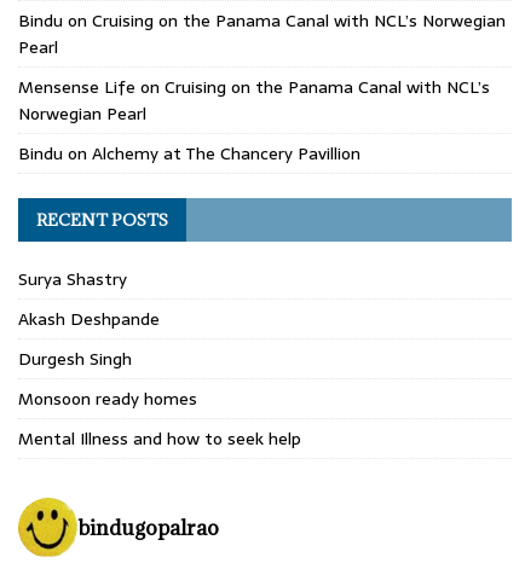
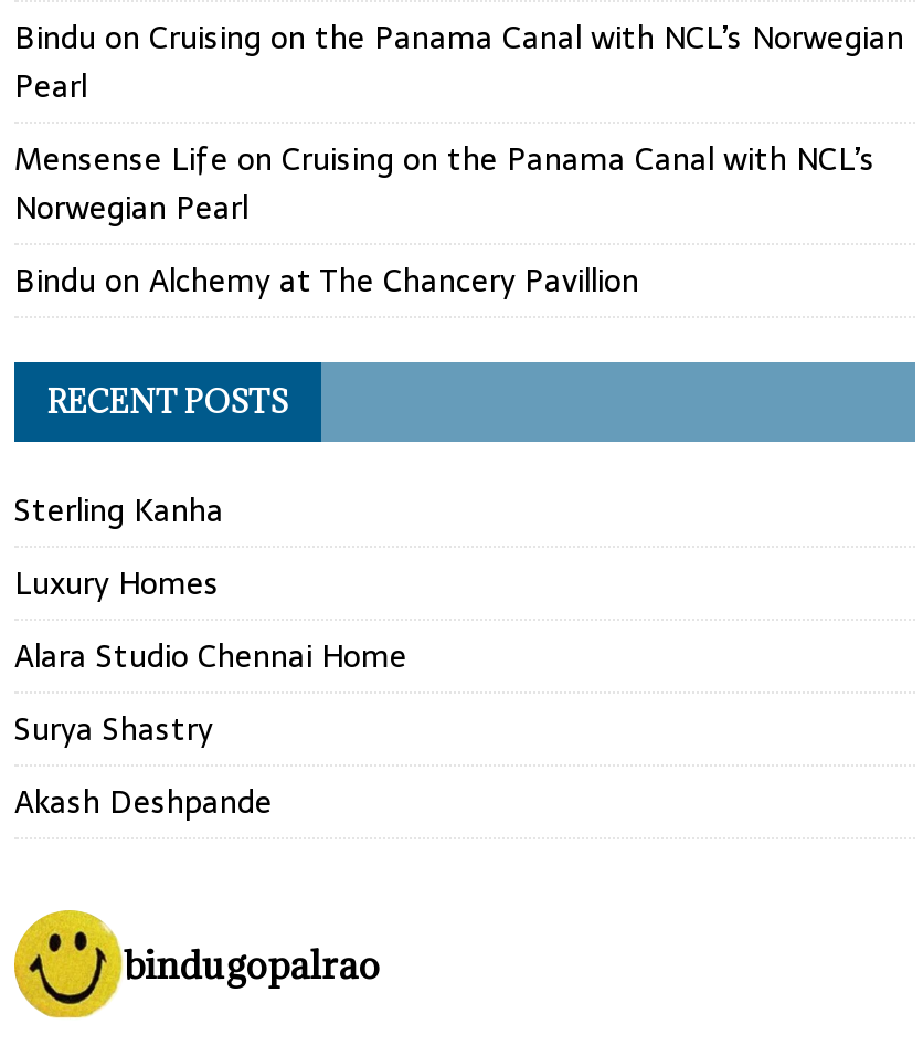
+ Sterling Kanha
+ Luxury Homes
+ Alara Studio Chennai Home

moved down: Surya Shastry | Akash Deshpande

- Durgesh Singh
- Monsoon ready homes
- Mental Illness and how to seek help
